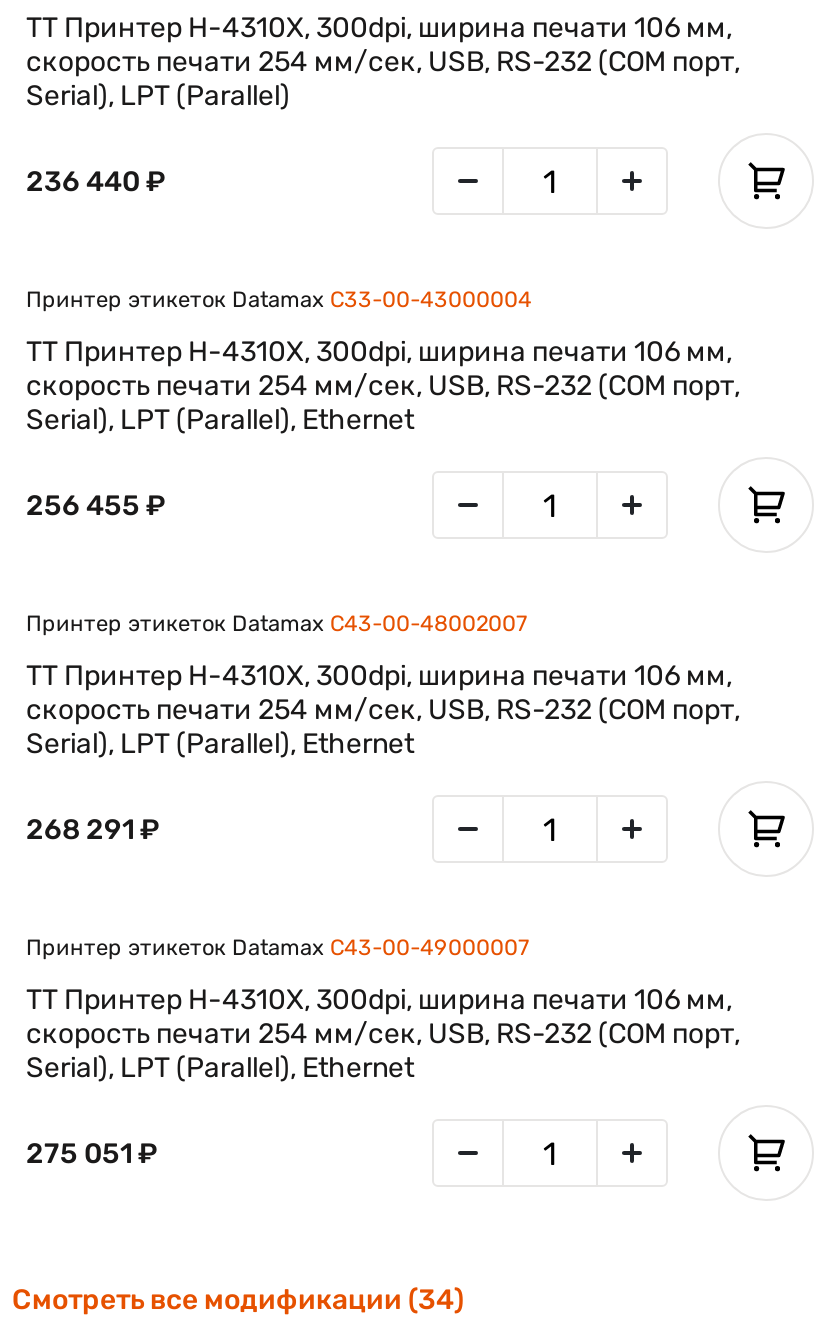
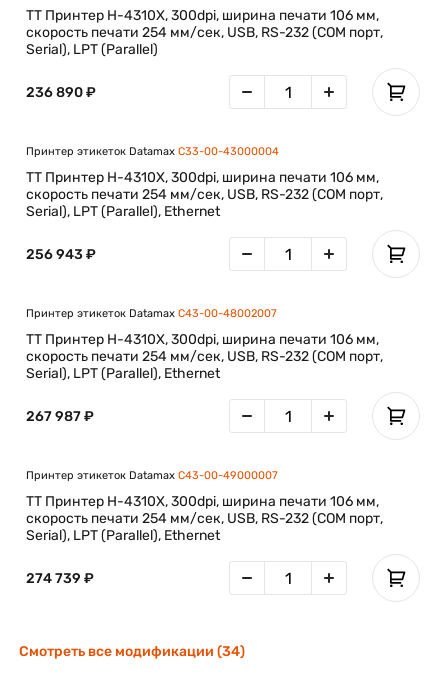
- 236 440 ₽
+ 236 890 ₽

- 256 455 ₽
+ 256 943 ₽

- 268 291 ₽
+ 267 987 ₽

- 275 051 ₽
+ 274 739 ₽
